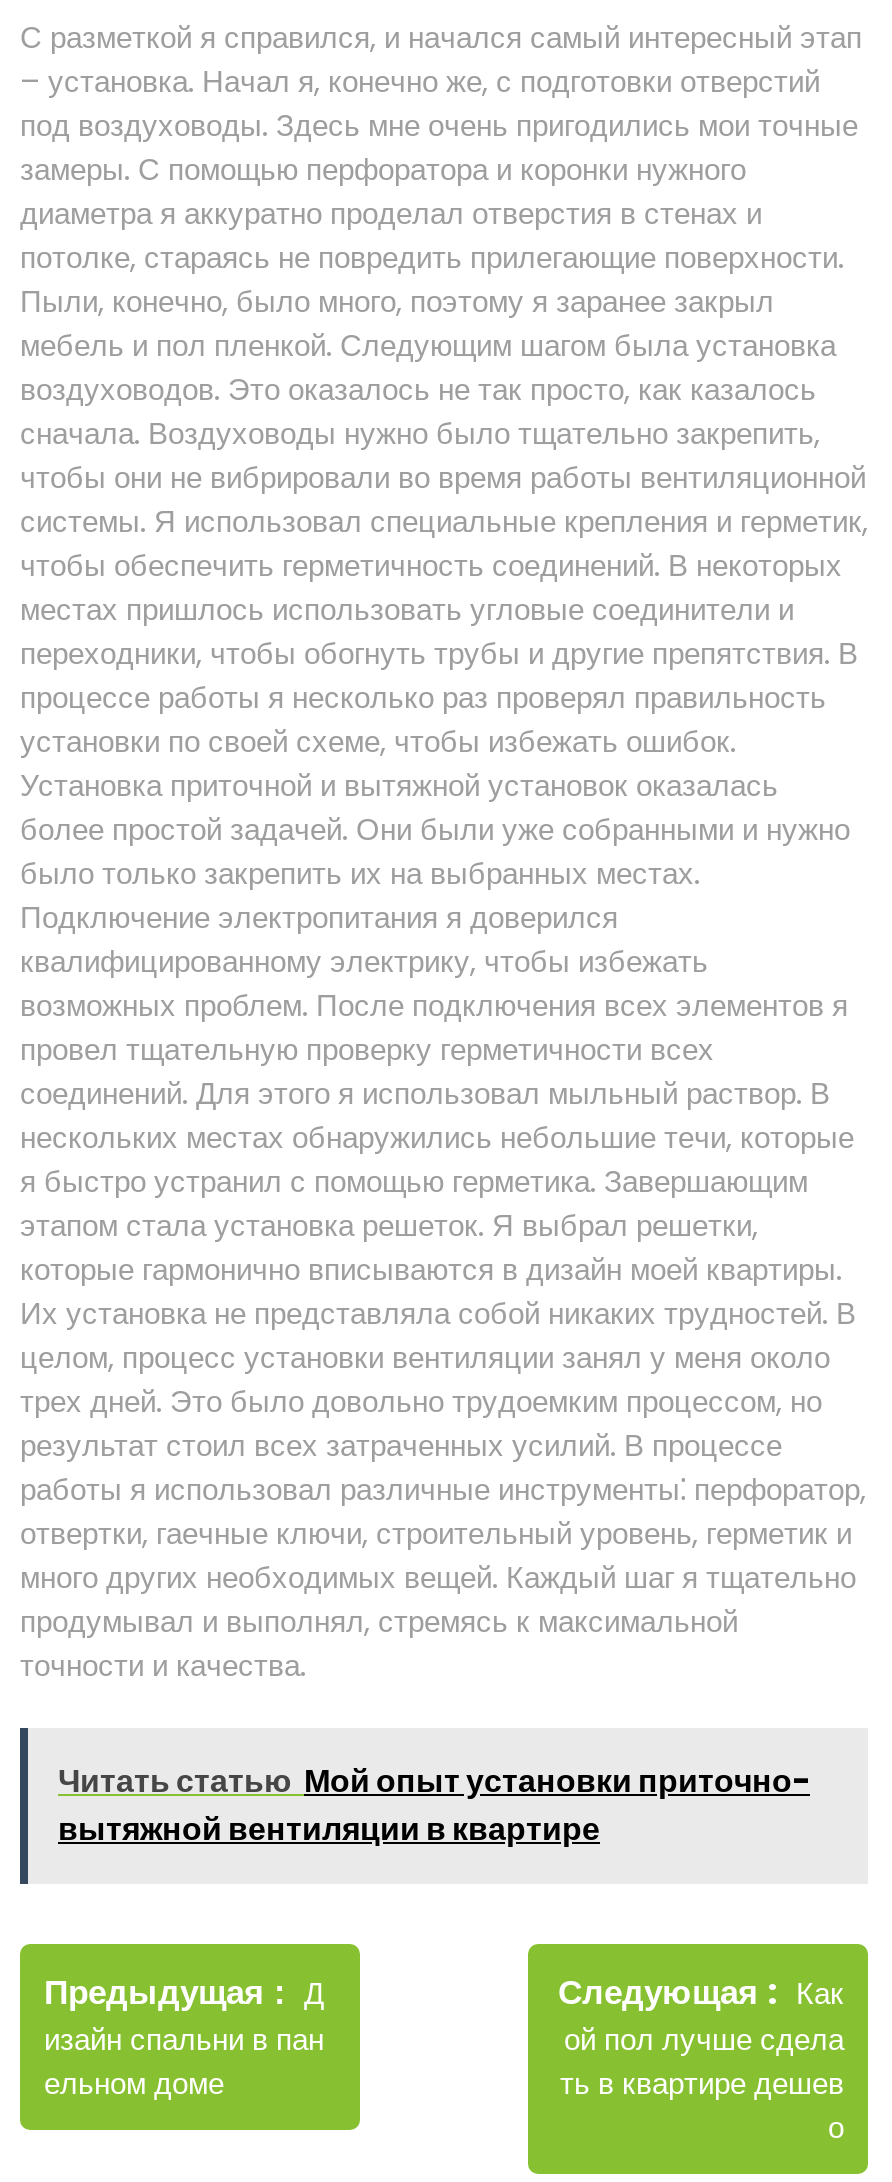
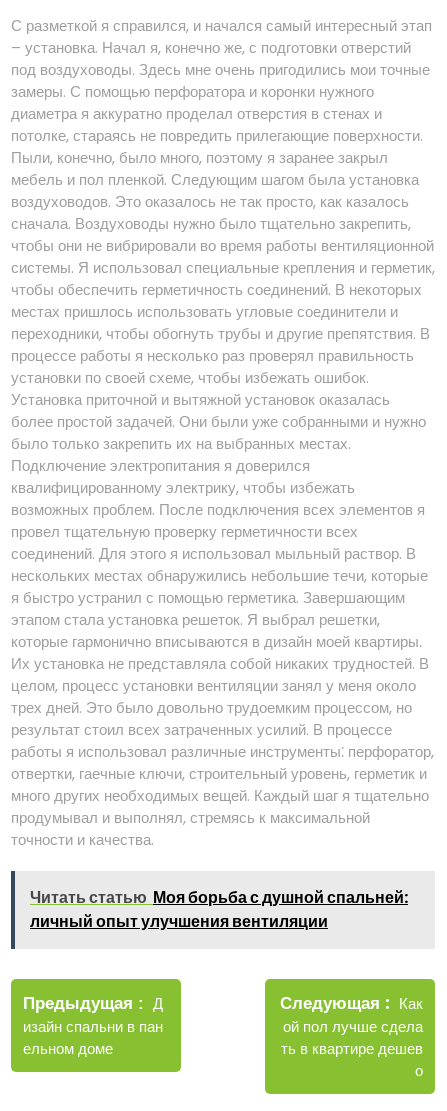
- Читать статью Мой опыт установки приточно-
- вытяжной вентиляции в квартире
+ Читать статью Моя борьба с душной спальней:
+ личный опыт улучшения вентиляции
